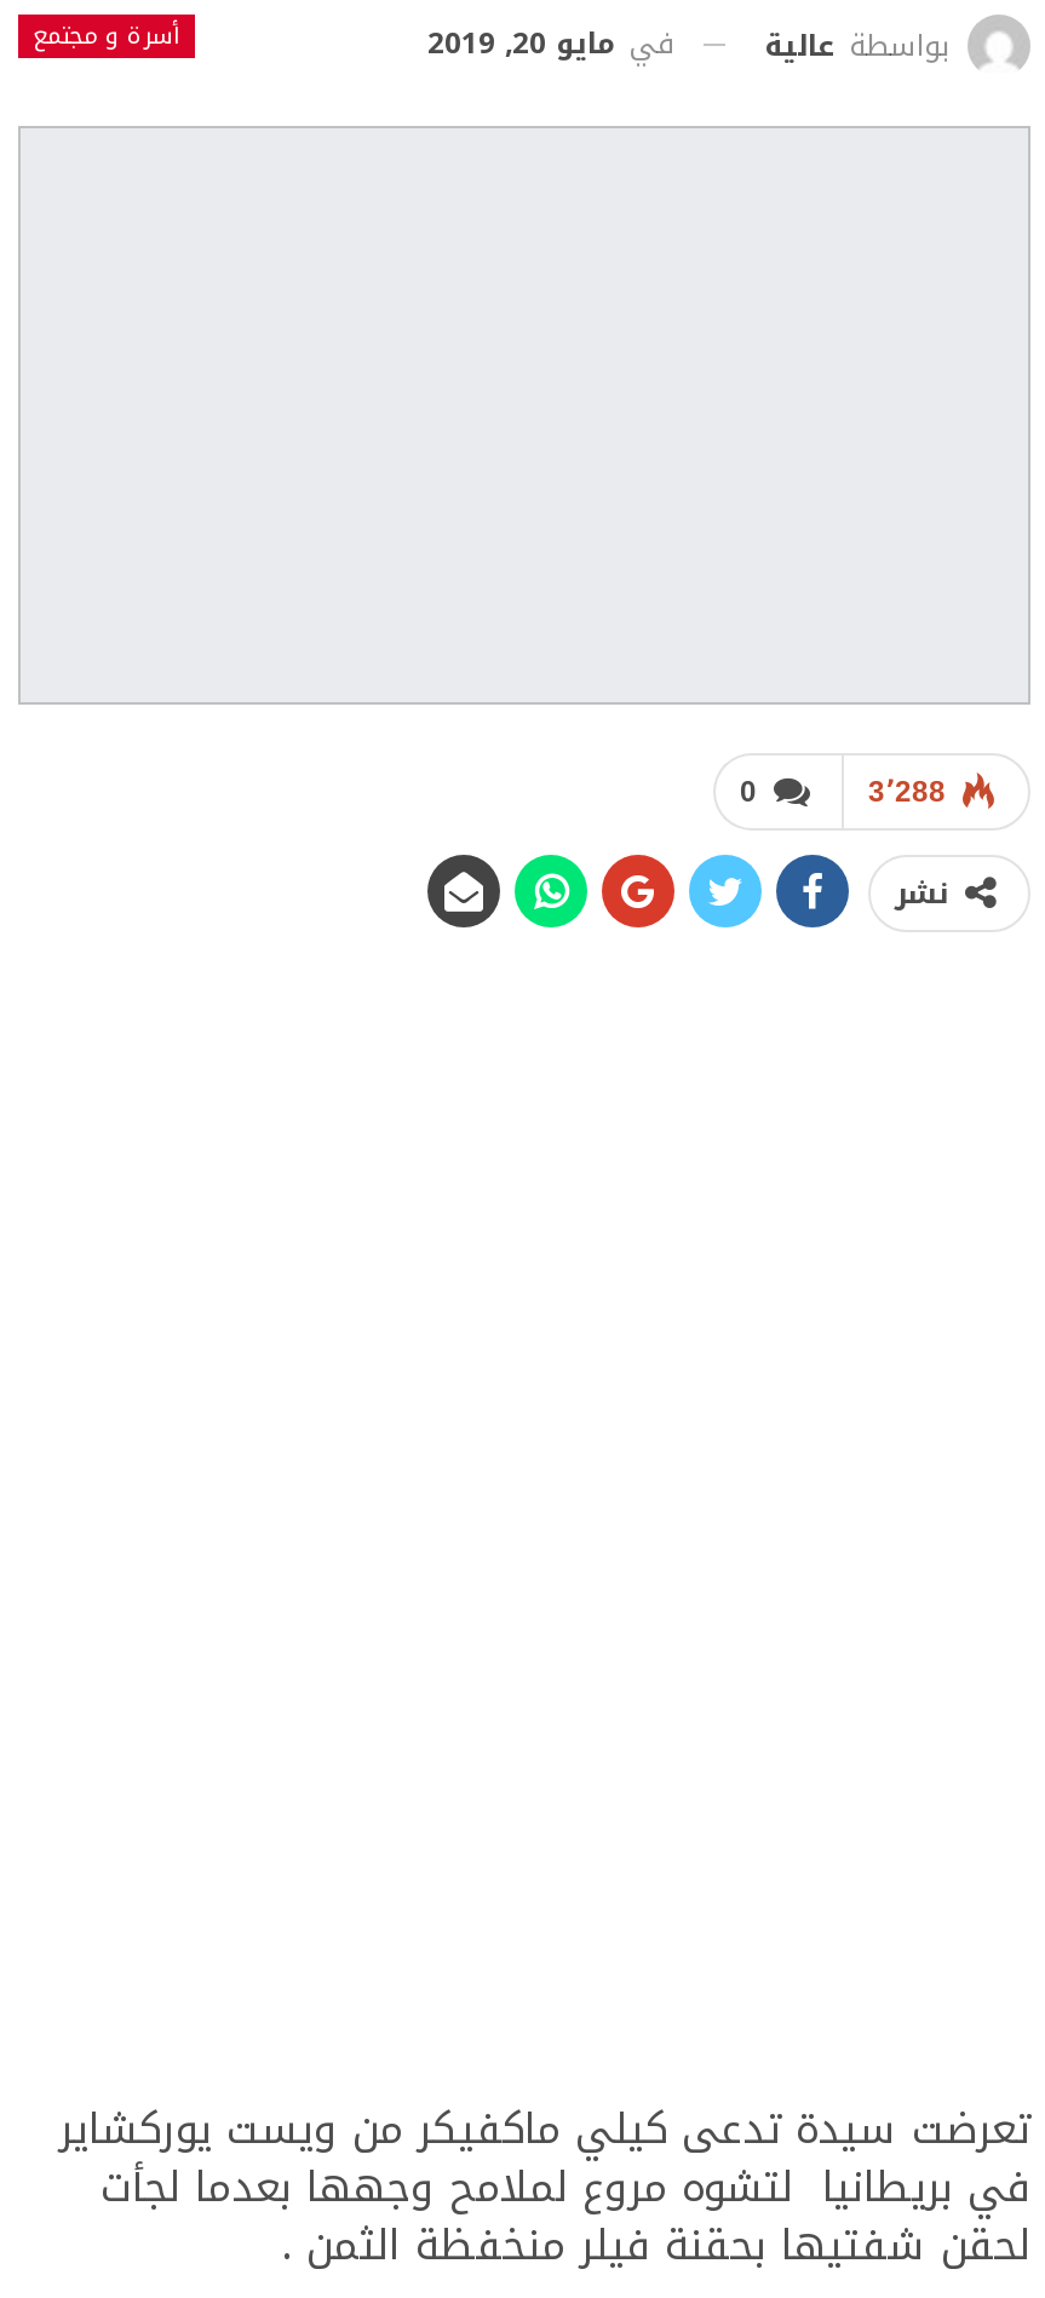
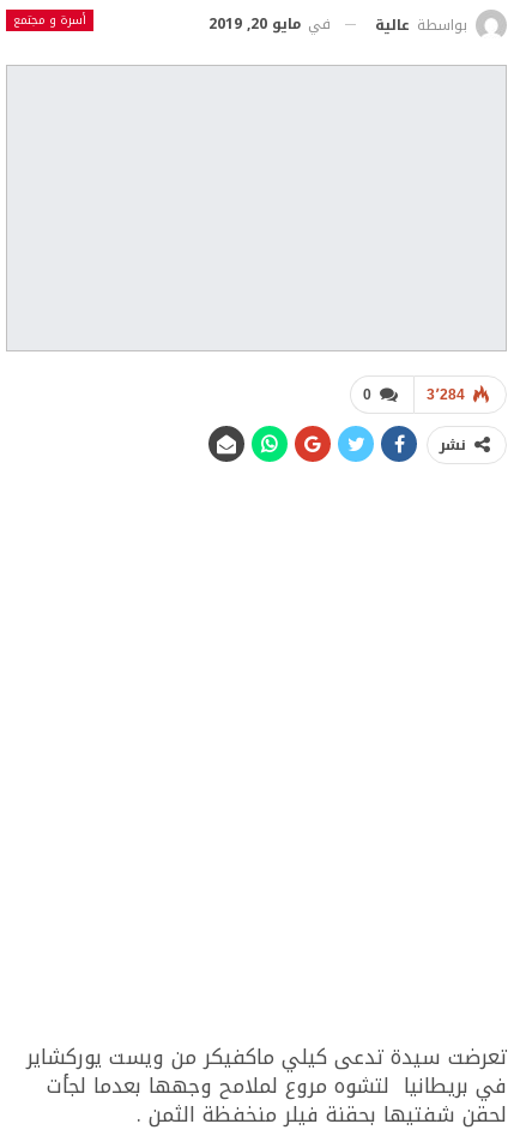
- 3٬288
+ 3٬284
